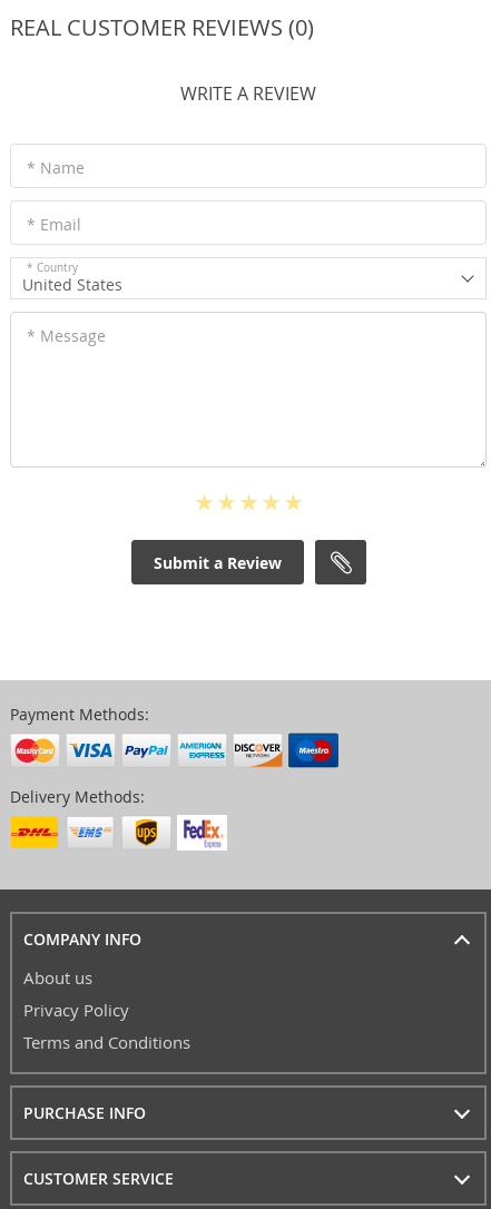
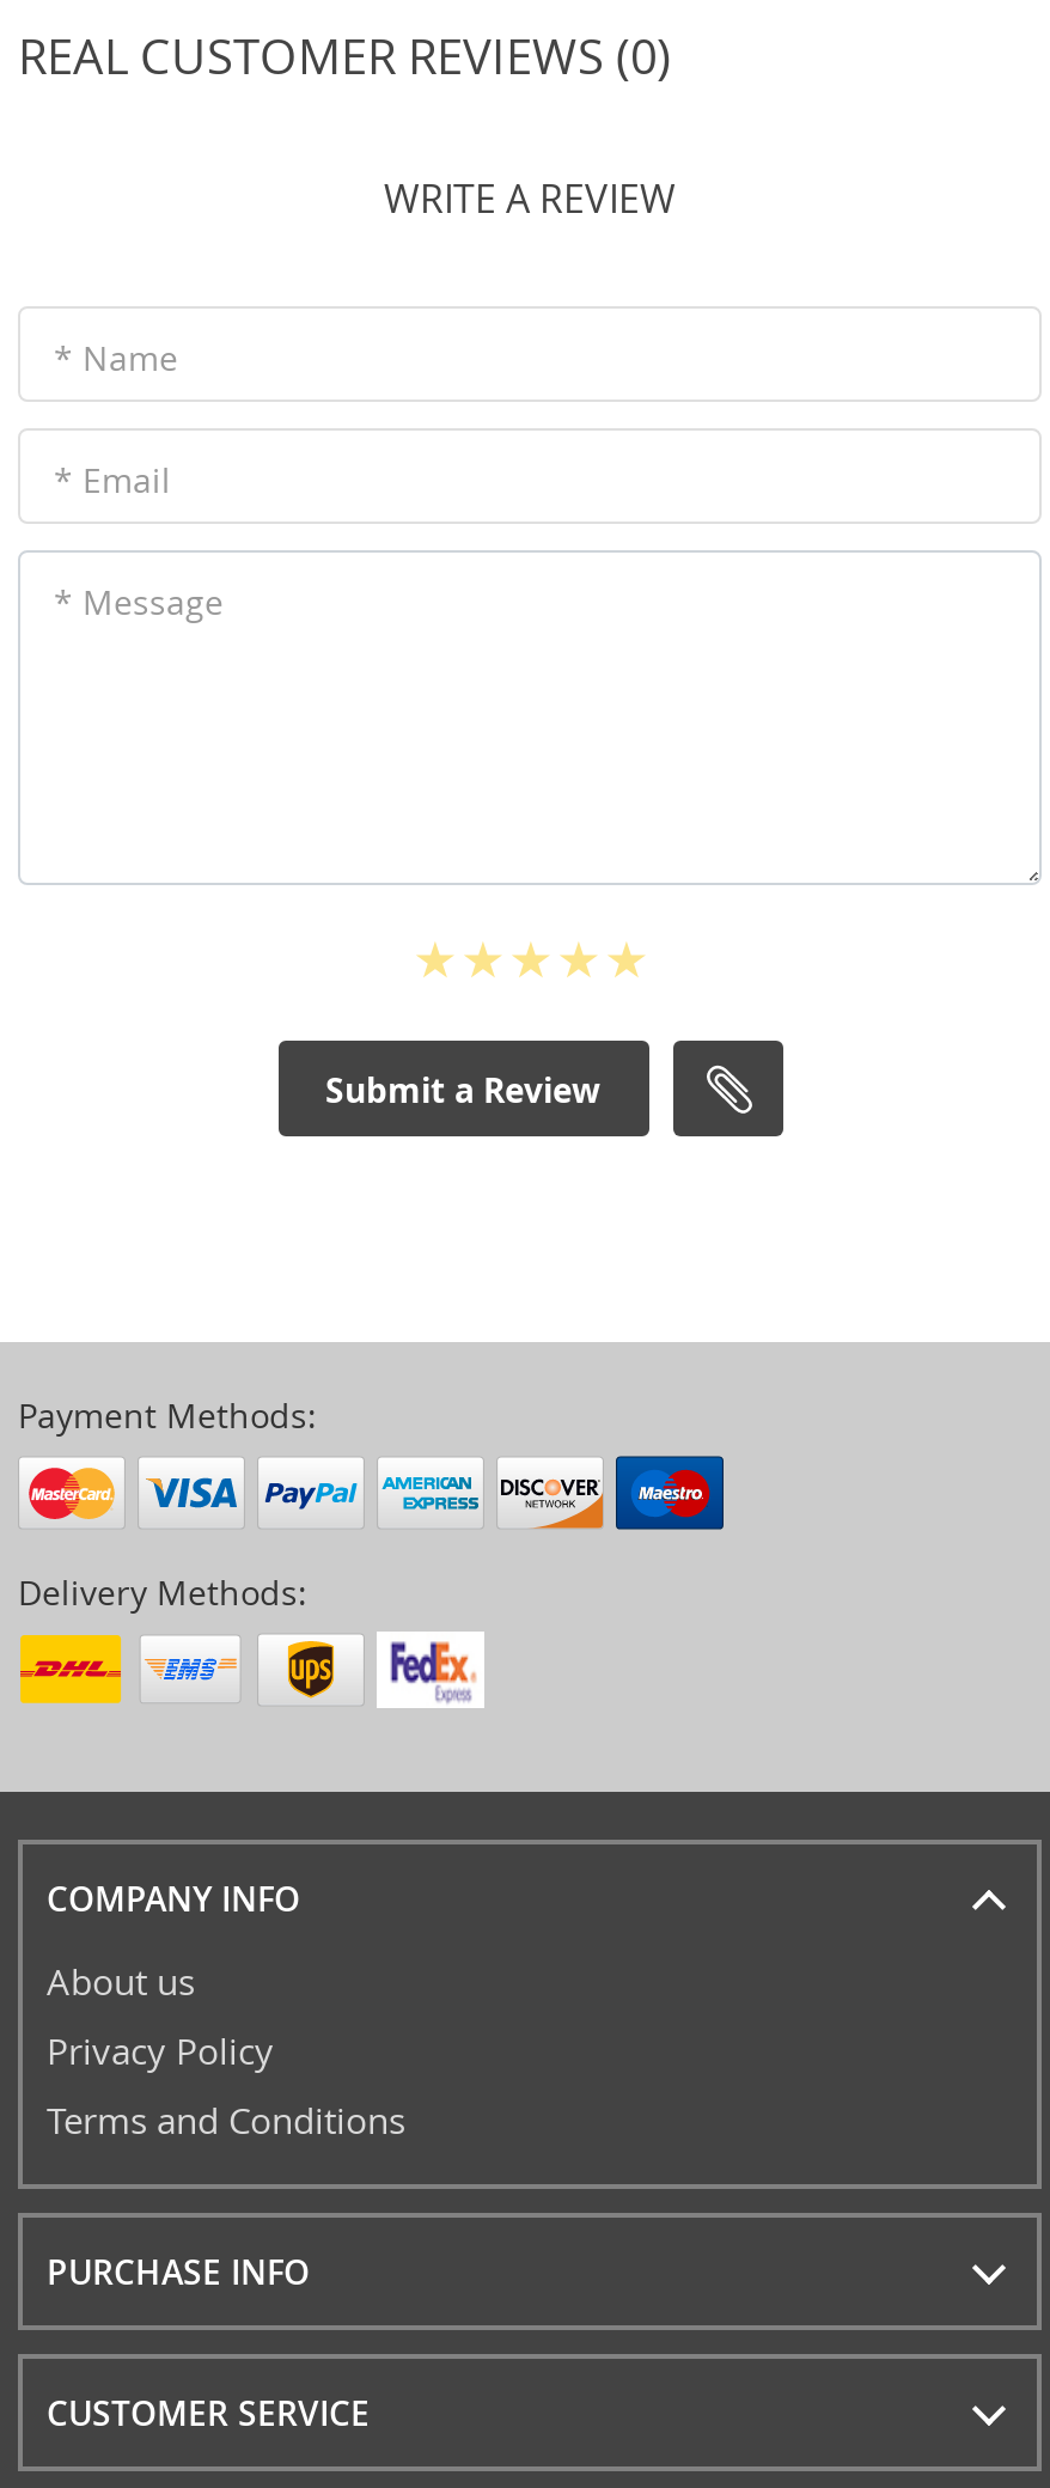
- * Country
- United States
